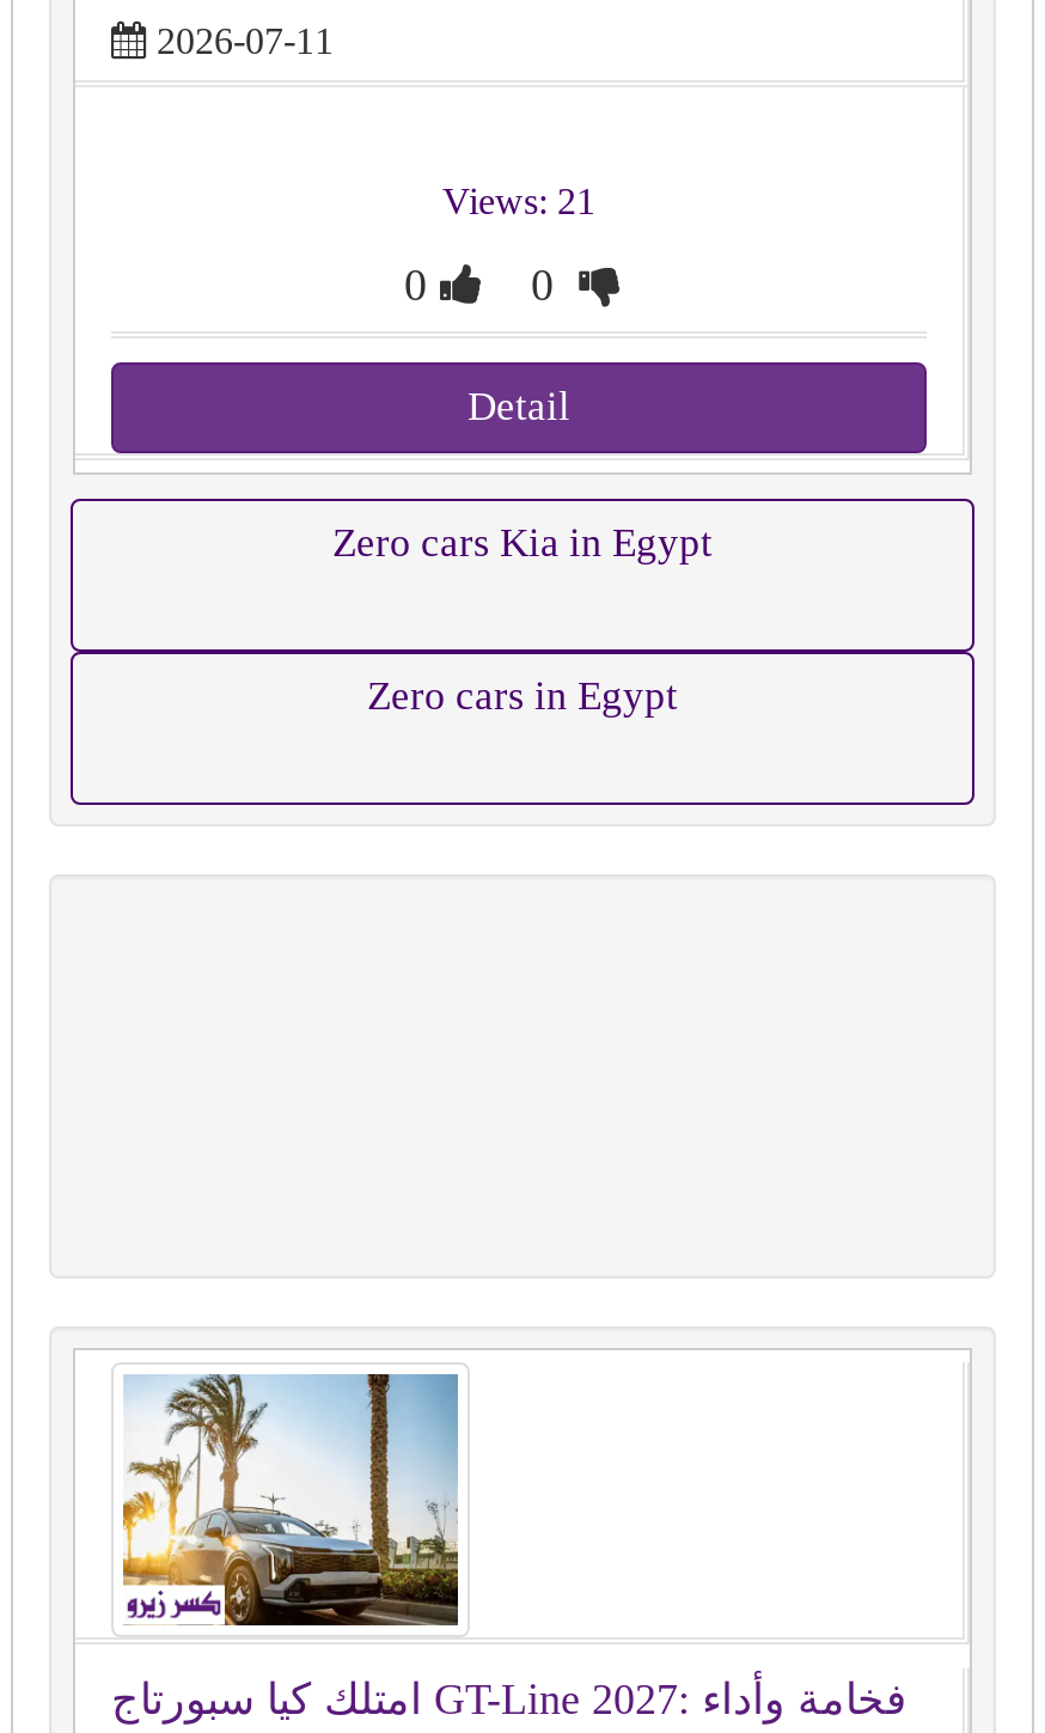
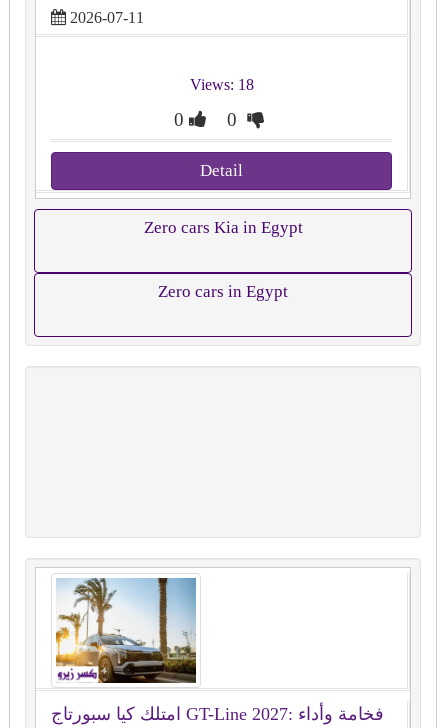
- Views: 21
+ Views: 18
